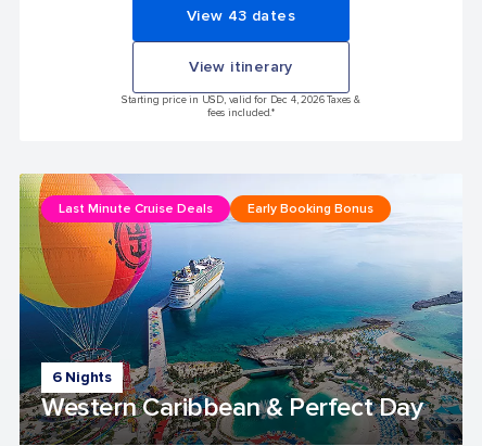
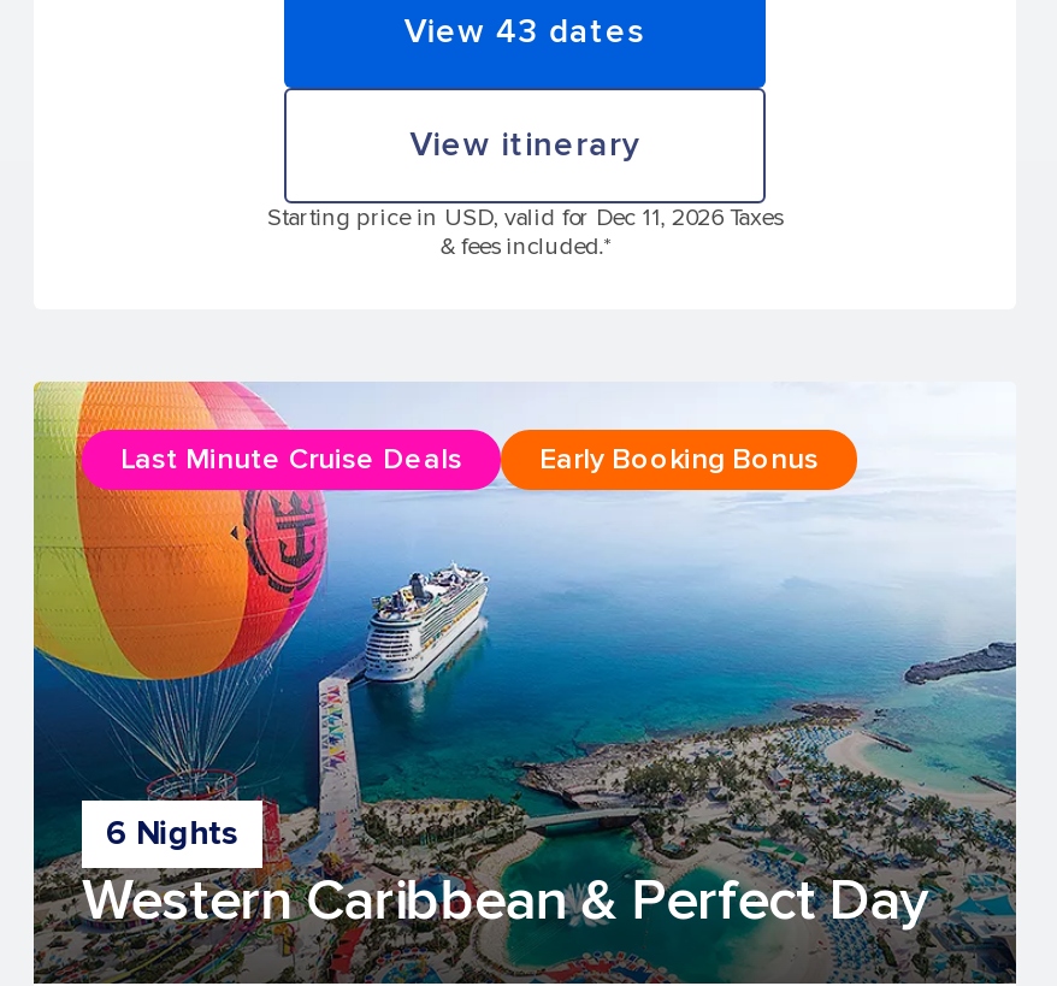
- Starting price in USD, valid for Dec 4, 2026 Taxes &
- fees included.*
+ Starting price in USD, valid for Dec 11, 2026 Taxes
+ & fees included.*
